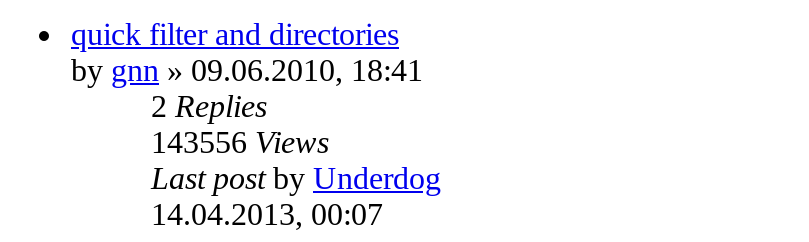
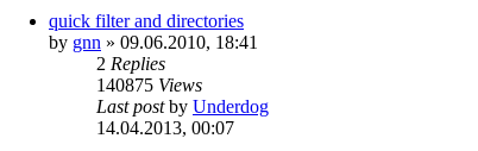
- 143556 Views
+ 140875 Views
